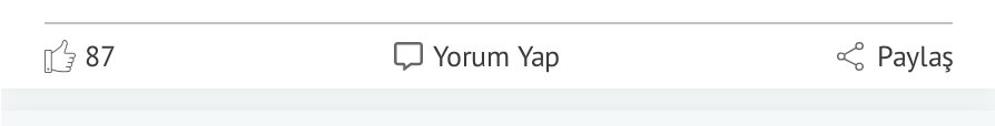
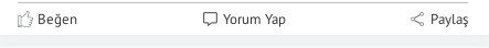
- 87
+ Beğen
